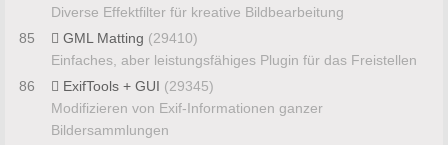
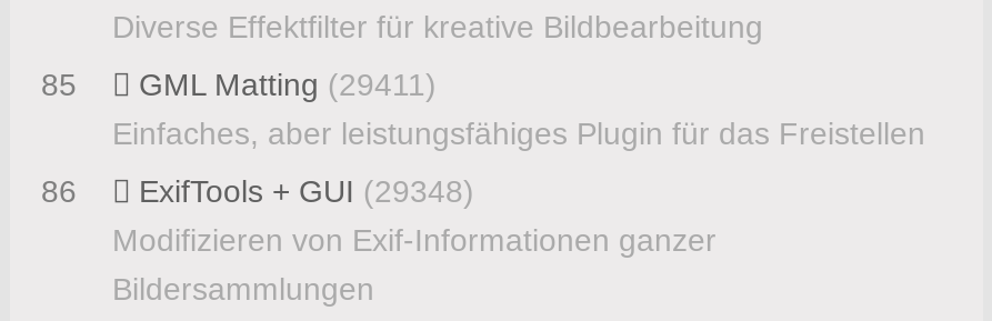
- 85 GML Matting (29410)
+ 85 GML Matting (29411)

- ExifTools + GUI (29345)
+ ExifTools + GUI (29348)
